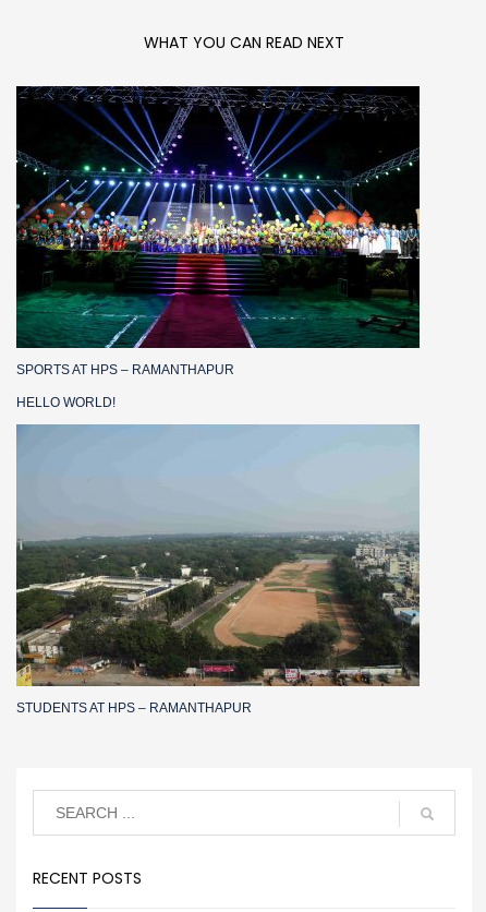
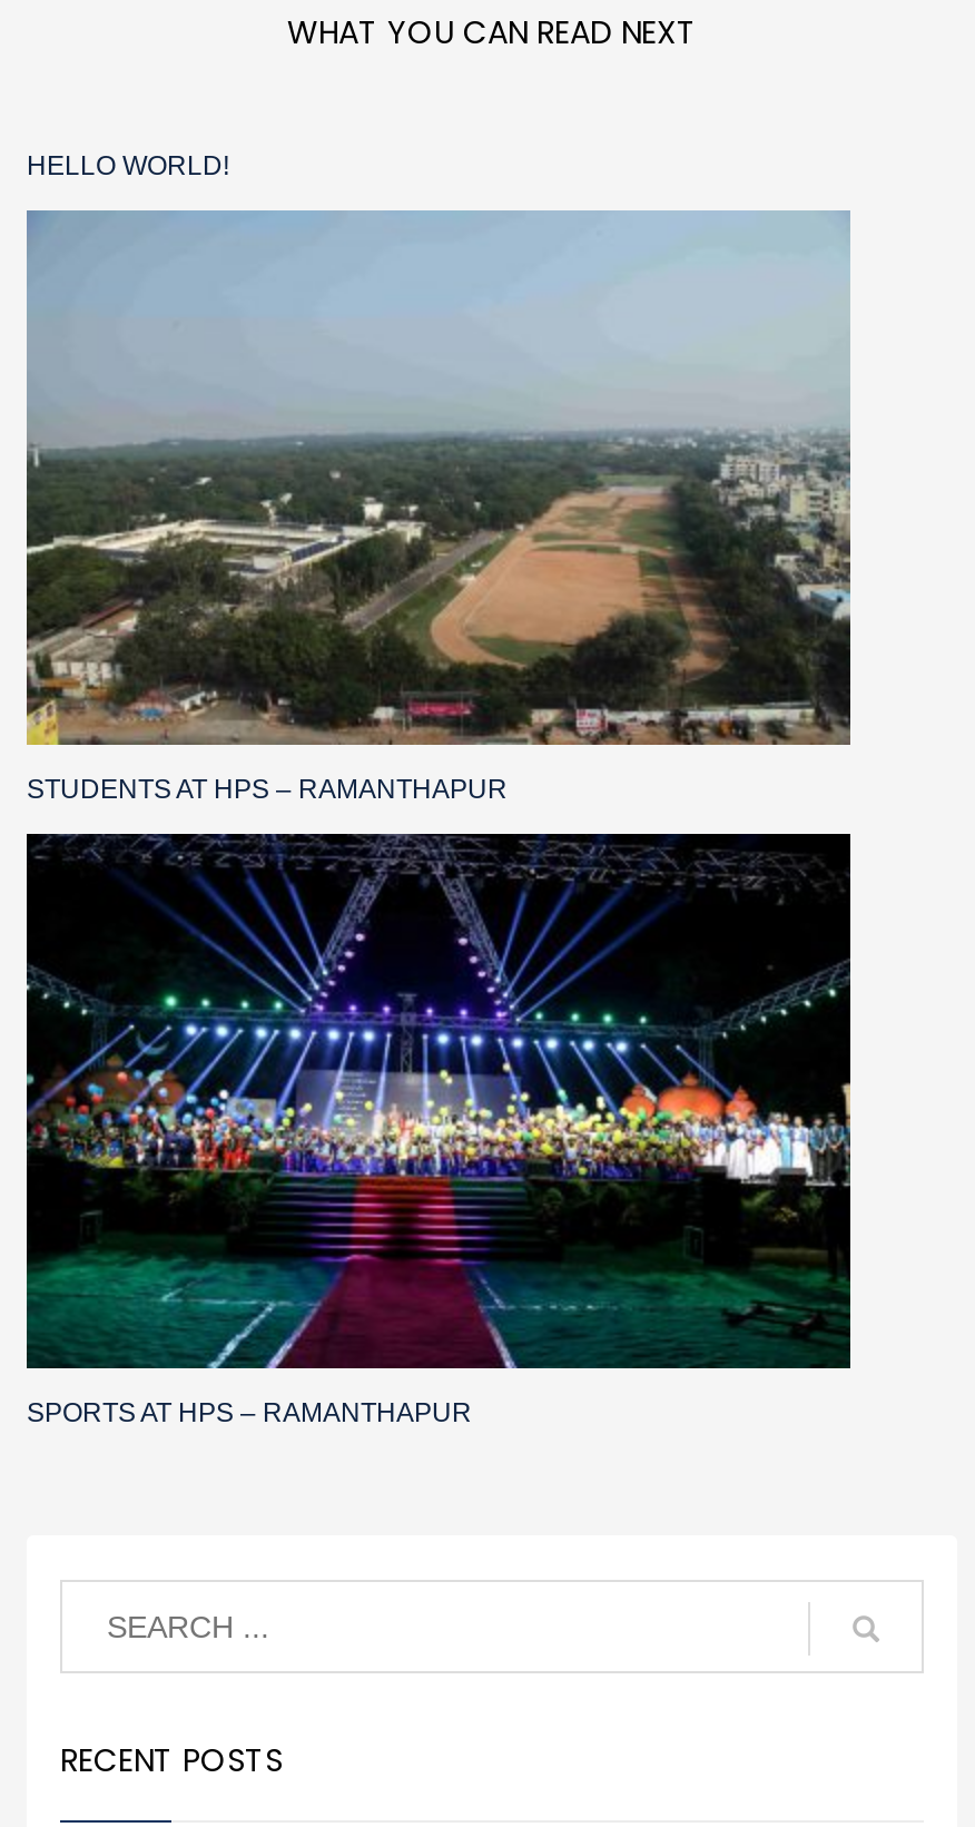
moved down: [image] | SPORTS AT HPS – RAMANTHAPUR

moved up: [image] | HELLO WORLD! | STUDENTS AT HPS – RAMANTHAPUR
